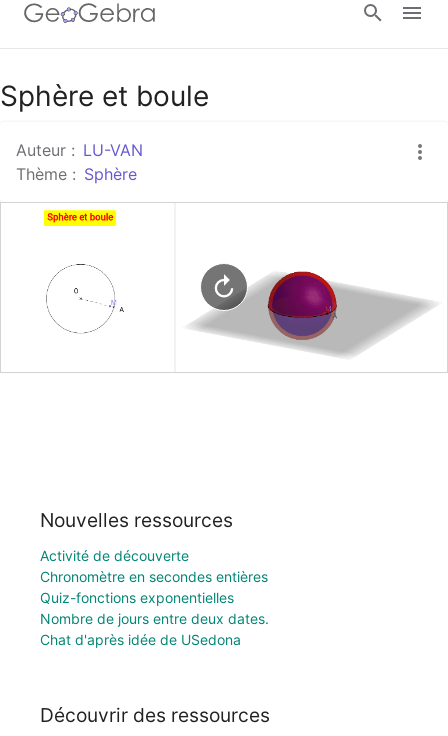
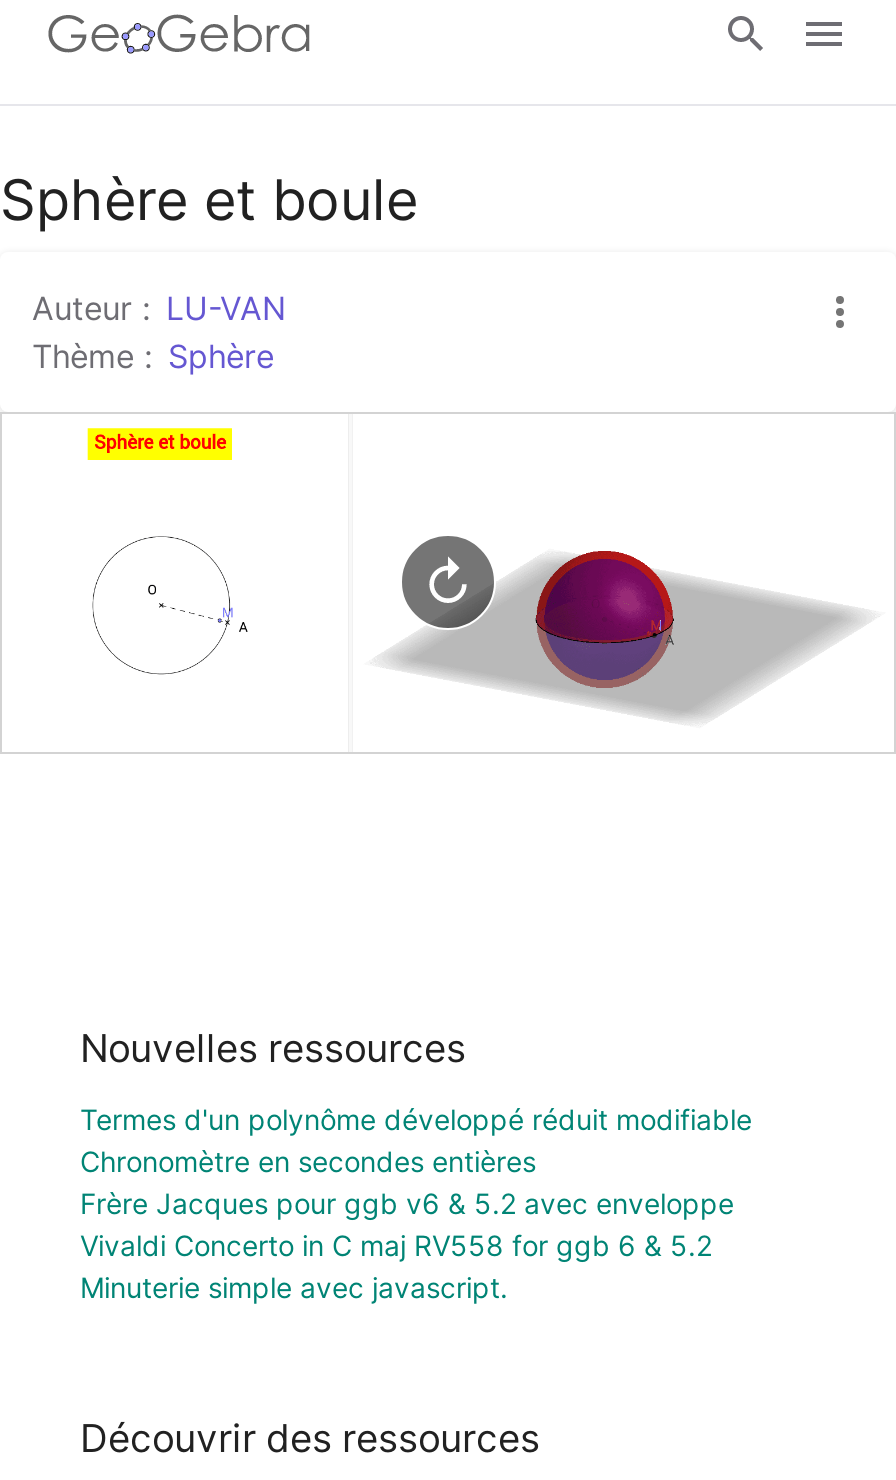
- Activité de découverte
+ Termes d'un polynôme développé réduit modifiable

- Quiz-fonctions exponentielles
- Nombre de jours entre deux dates.
- Chat d'après idée de USedona
+ Frère Jacques pour ggb v6 & 5.2 avec enveloppe
+ Vivaldi Concerto in C maj RV558 for ggb 6 & 5.2
+ Minuterie simple avec javascript.
